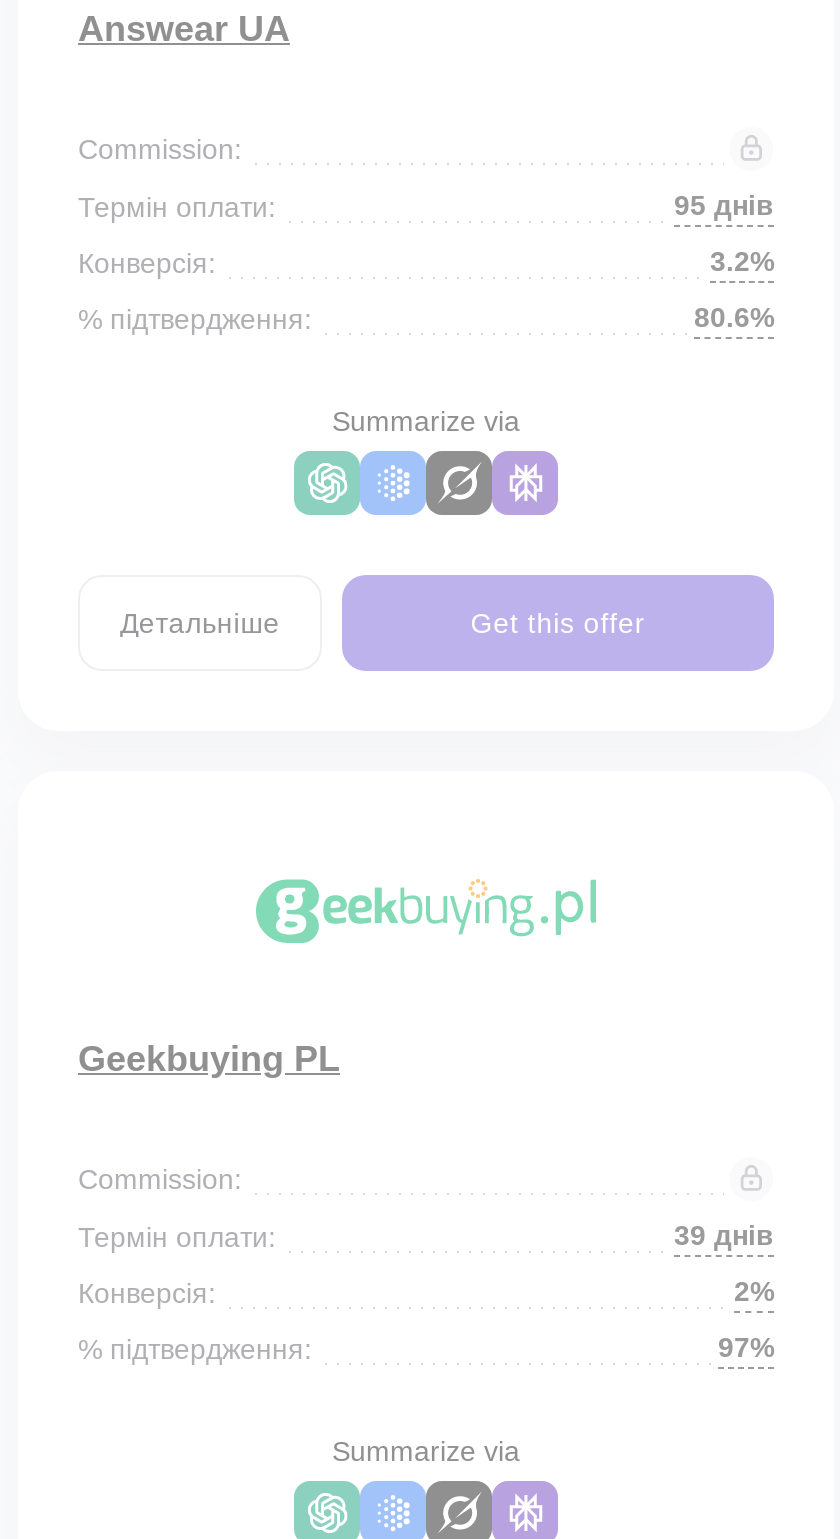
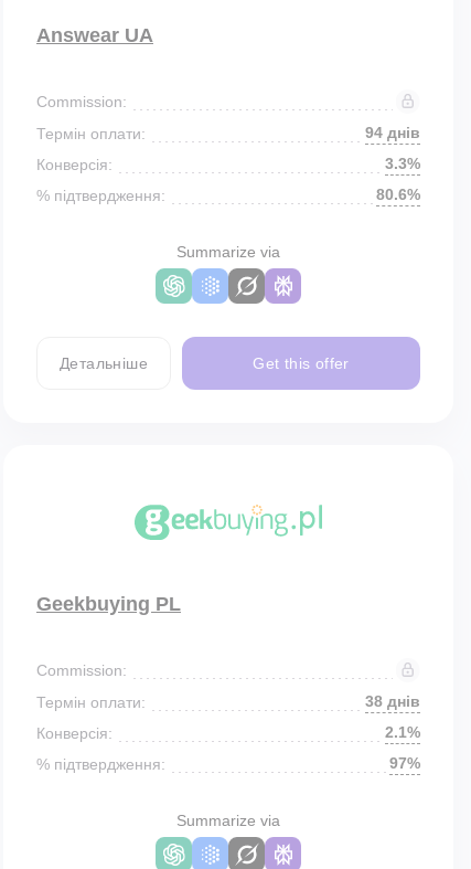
- 95 днів
+ 94 днів

- 3.2%
+ 3.3%

- 39 днів
+ 38 днів

- 2%
+ 2.1%
